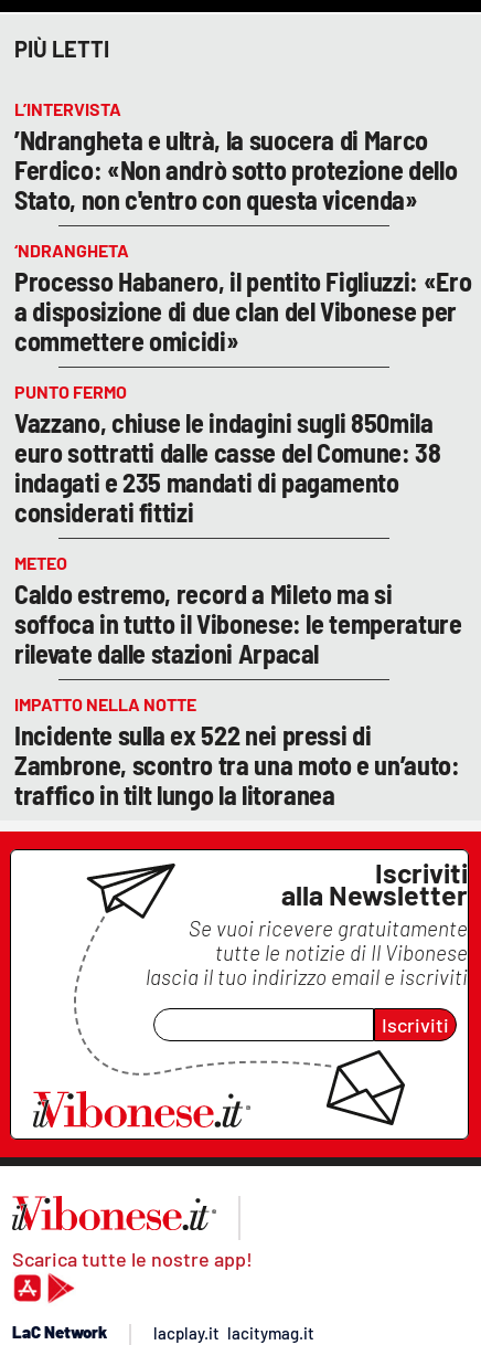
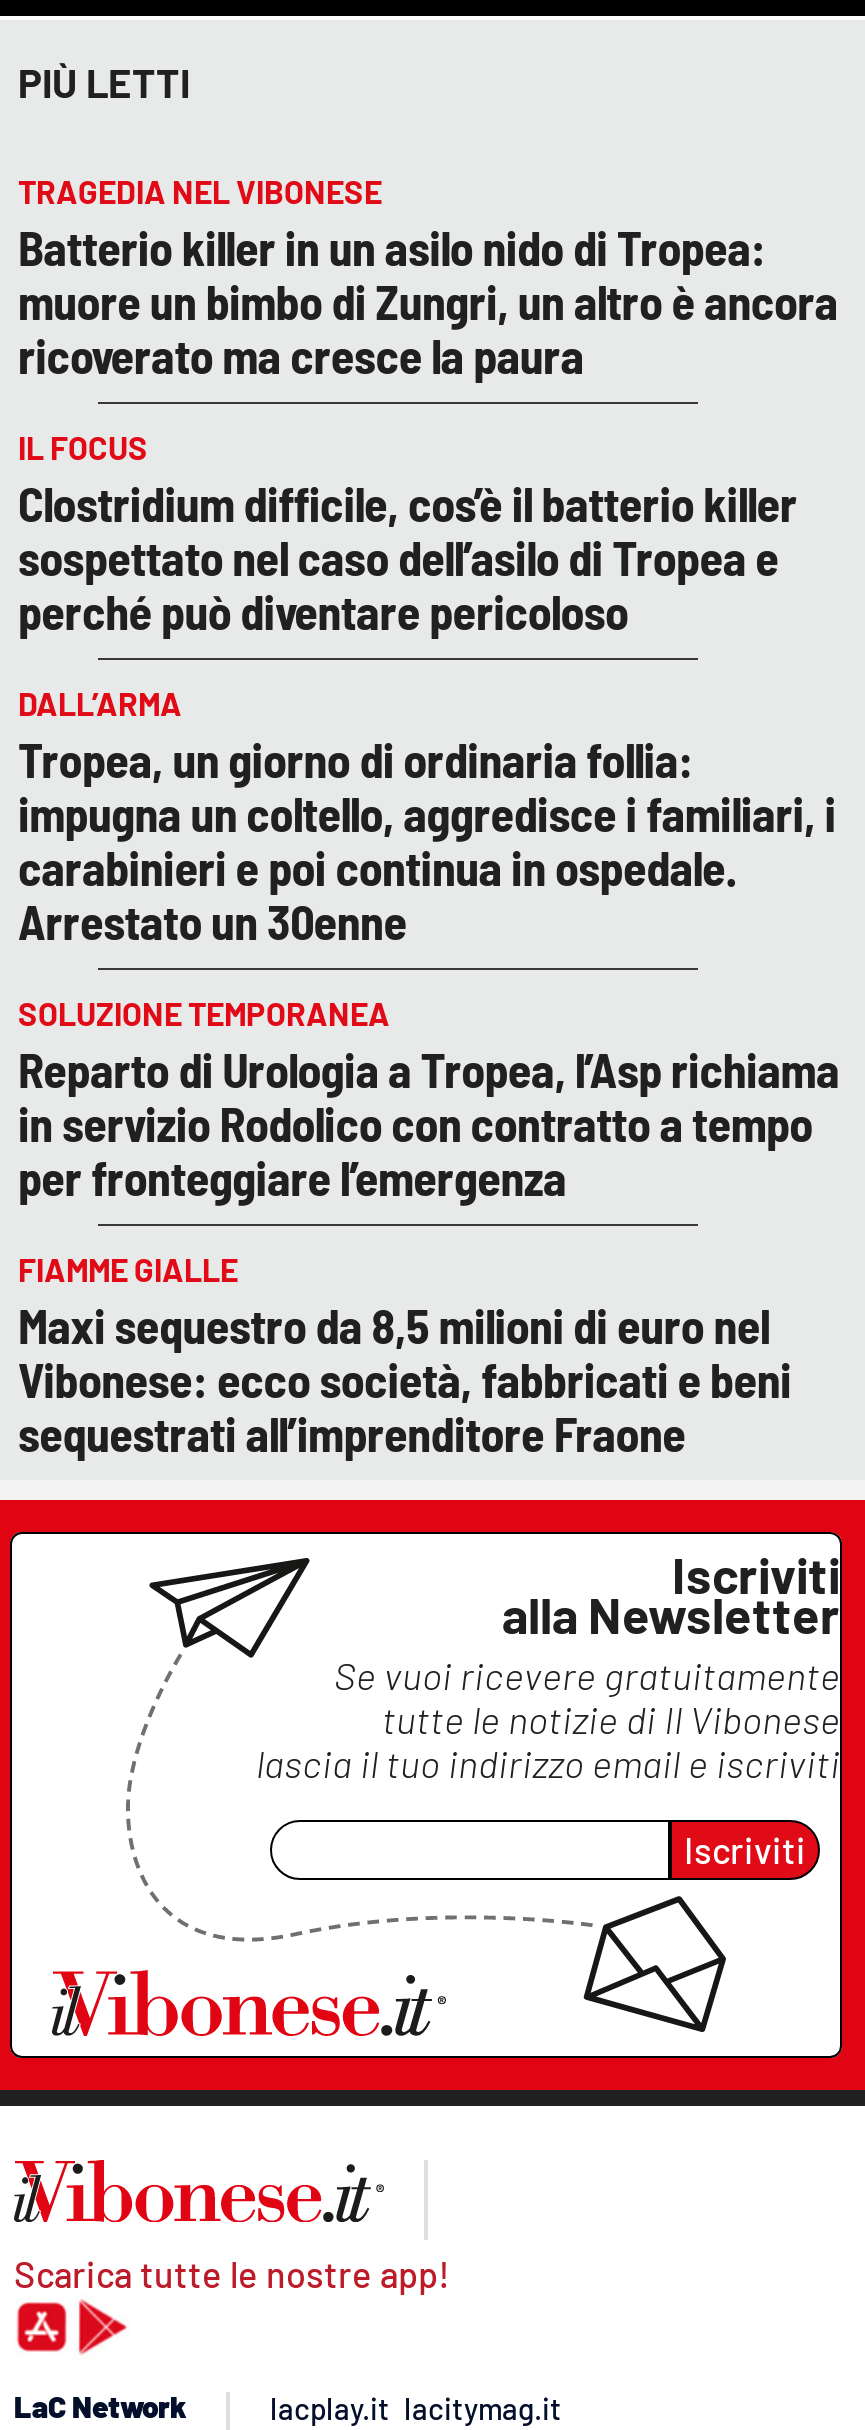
- L’INTERVISTA
- ’Ndrangheta e ultrà, la suocera di Marco
- Ferdico: «Non andrò sotto protezione dello
- Stato, non c'entro con questa vicenda»
+ TRAGEDIA NEL VIBONESE
+ Batterio killer in un asilo nido di Tropea:
+ muore un bimbo di Zungri, un altro è ancora
+ ricoverato ma cresce la paura

- ‘NDRANGHETA
- Processo Habanero, il pentito Figliuzzi: «Ero
- a disposizione di due clan del Vibonese per
- commettere omicidi»
+ IL FOCUS
+ Clostridium difficile, cos’è il batterio killer
+ sospettato nel caso dell’asilo di Tropea e
+ perché può diventare pericoloso

- PUNTO FERMO
- Vazzano, chiuse le indagini sugli 850mila
- euro sottratti dalle casse del Comune: 38
- indagati e 235 mandati di pagamento
- considerati fittizi
+ DALL’ARMA
+ Tropea, un giorno di ordinaria follia:
+ impugna un coltello, aggredisce i familiari, i
+ carabinieri e poi continua in ospedale.
+ Arrestato un 30enne

- METEO
- Caldo estremo, record a Mileto ma si
- soffoca in tutto il Vibonese: le temperature
- rilevate dalle stazioni Arpacal
+ SOLUZIONE TEMPORANEA
+ Reparto di Urologia a Tropea, l’Asp richiama
+ in servizio Rodolico con contratto a tempo
+ per fronteggiare l’emergenza

- IMPATTO NELLA NOTTE
- Incidente sulla ex 522 nei pressi di
- Zambrone, scontro tra una moto e un’auto:
- traffico in tilt lungo la litoranea
+ FIAMME GIALLE
+ Maxi sequestro da 8,5 milioni di euro nel
+ Vibonese: ecco società, fabbricati e beni
+ sequestrati all’imprenditore Fraone
